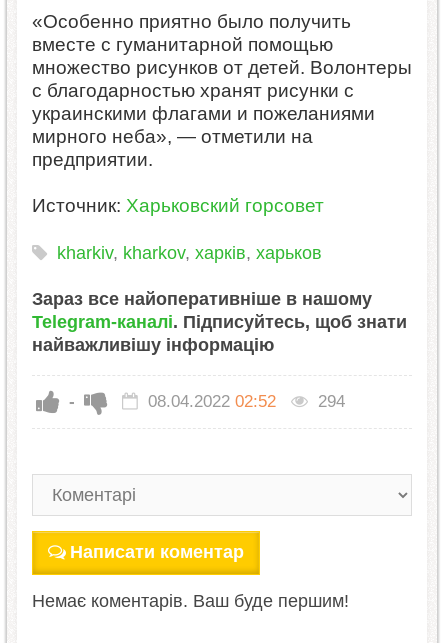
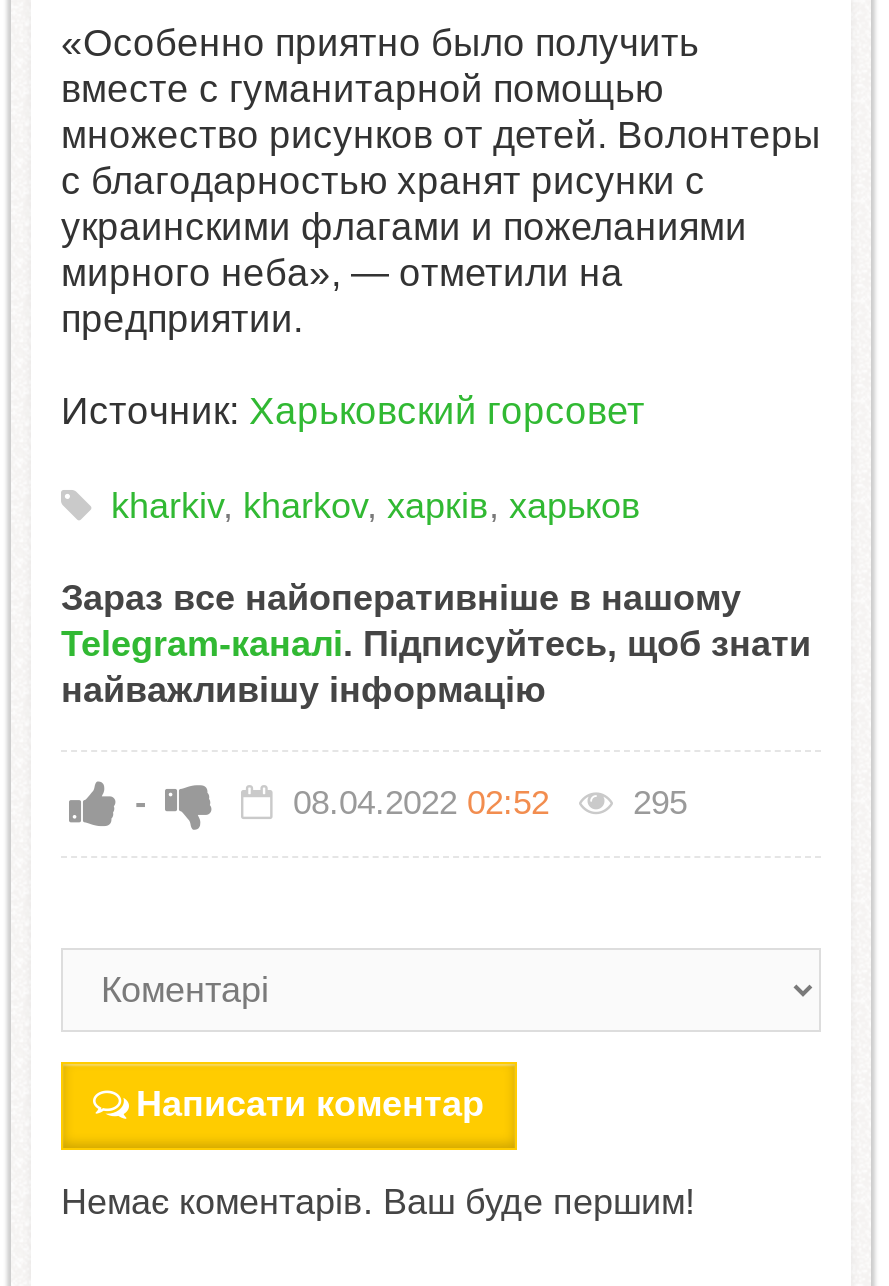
- 08.04.2022 02:52 294
+ 08.04.2022 02:52 295
